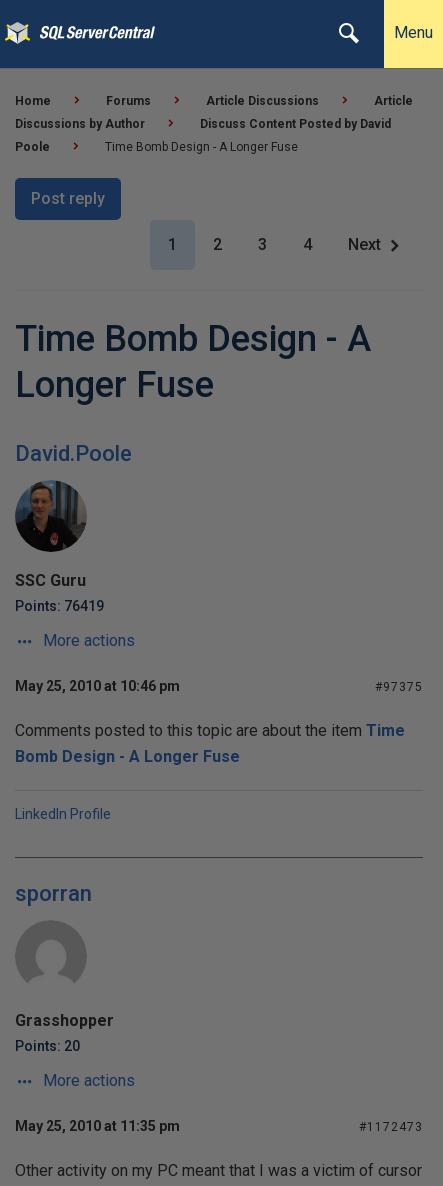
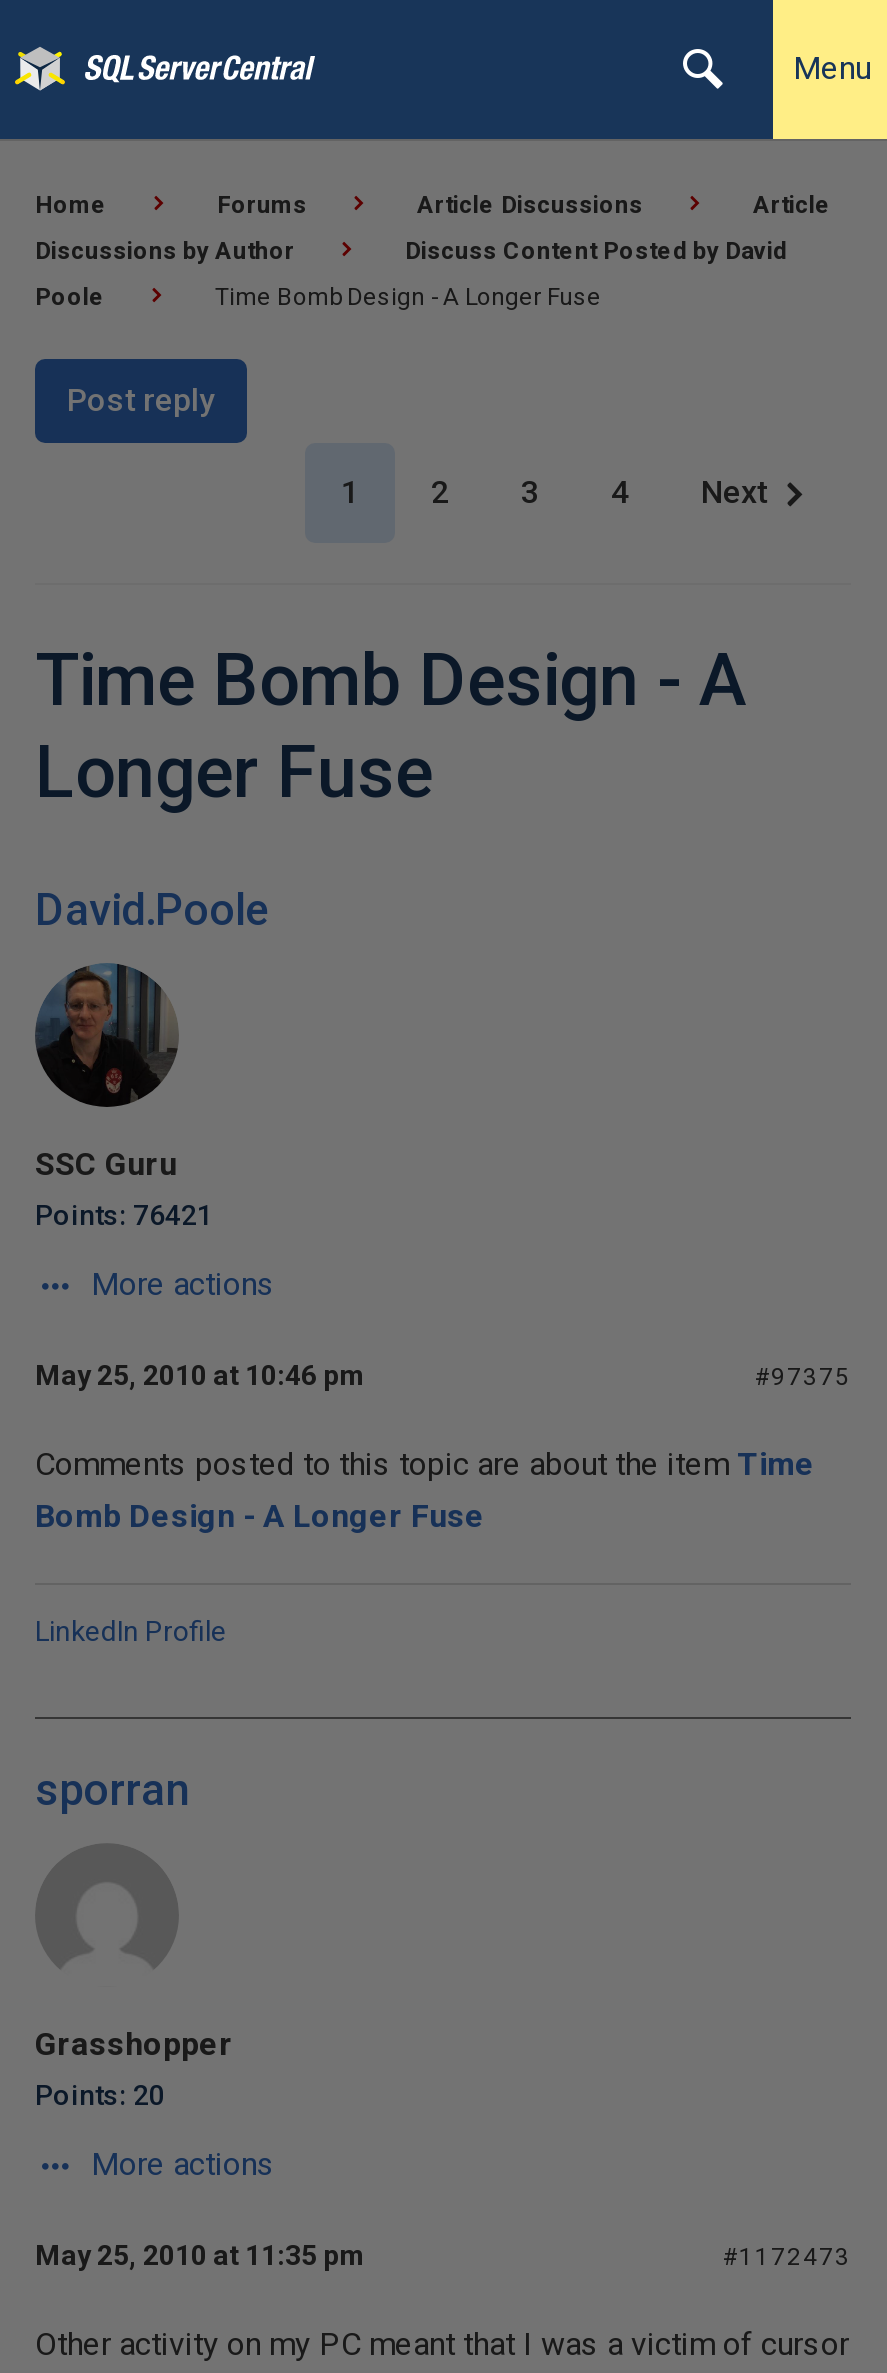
- Points: 76419
+ Points: 76421
